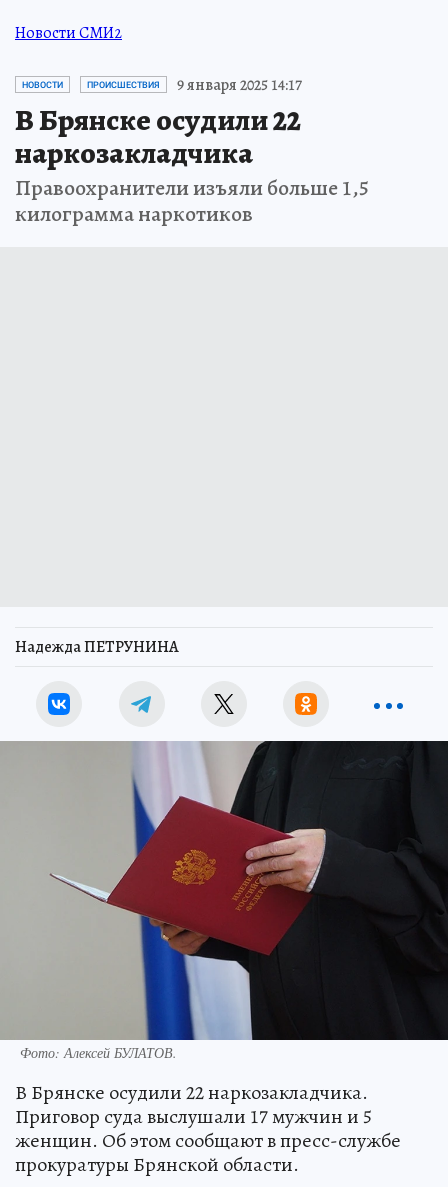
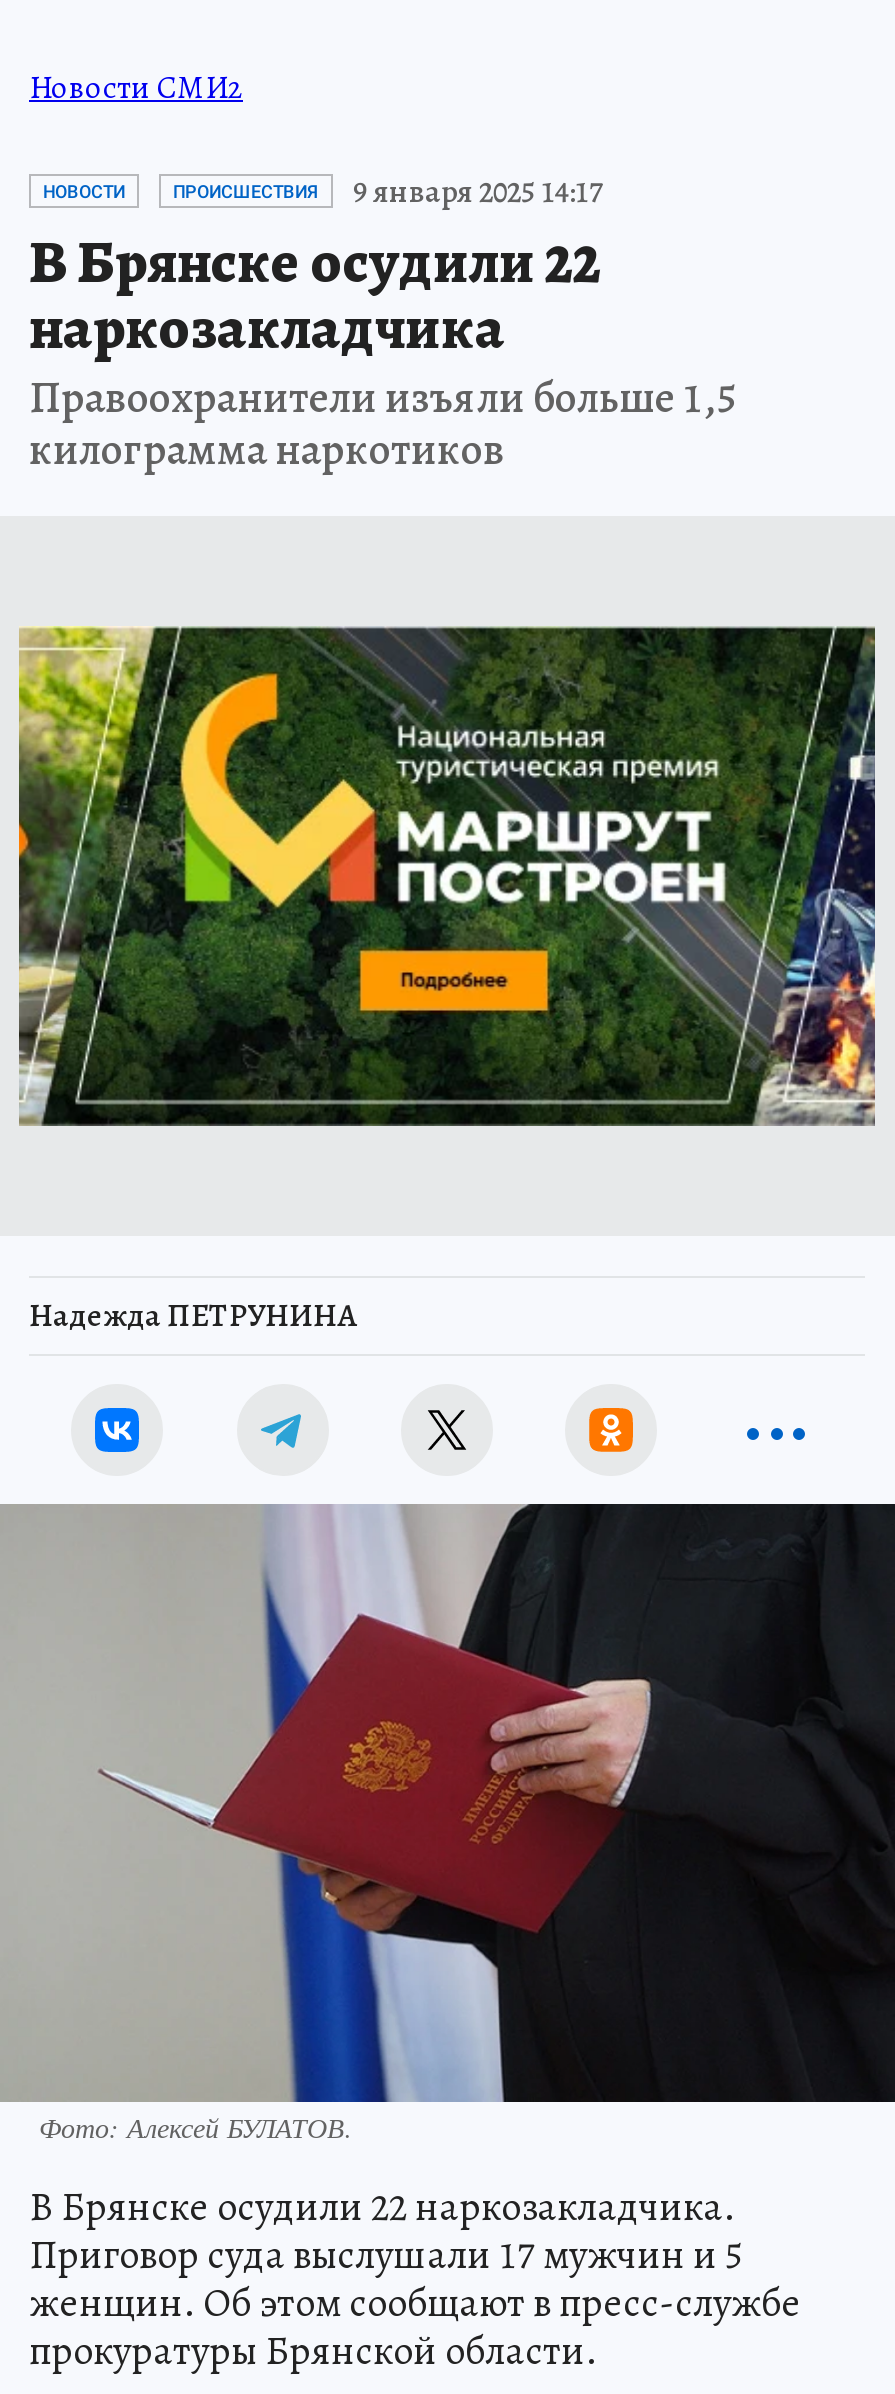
+ [image]
